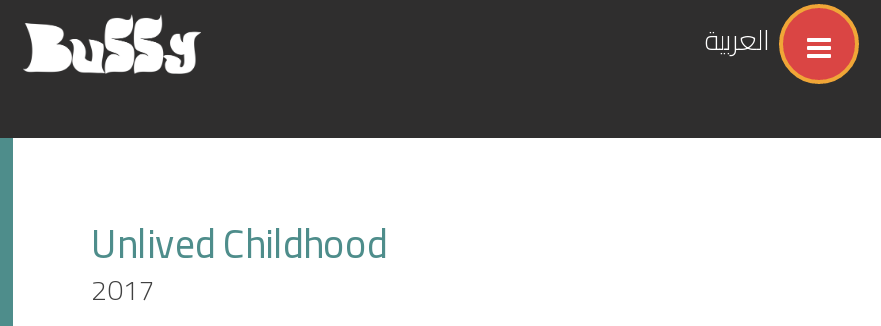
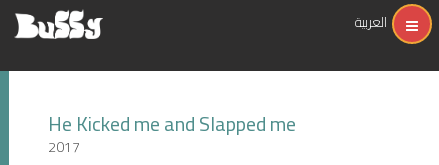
- Unlived Childhood
+ He Kicked me and Slapped me
